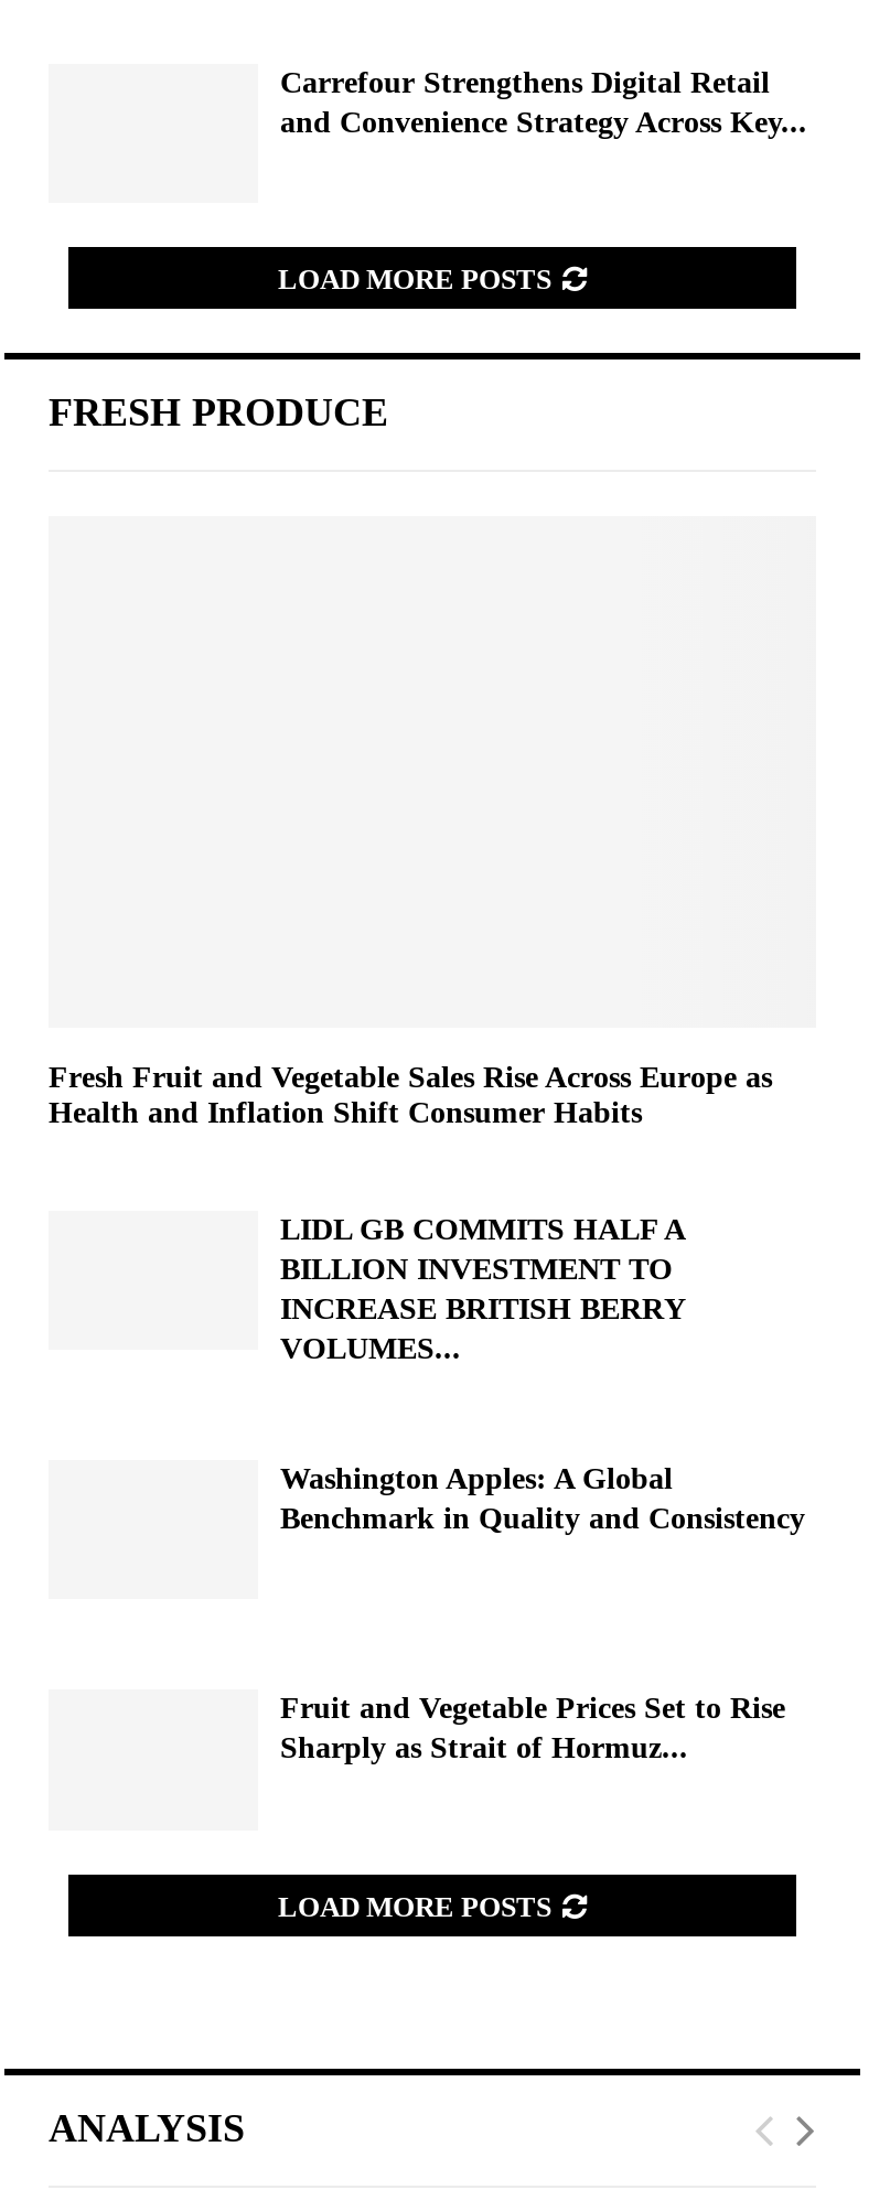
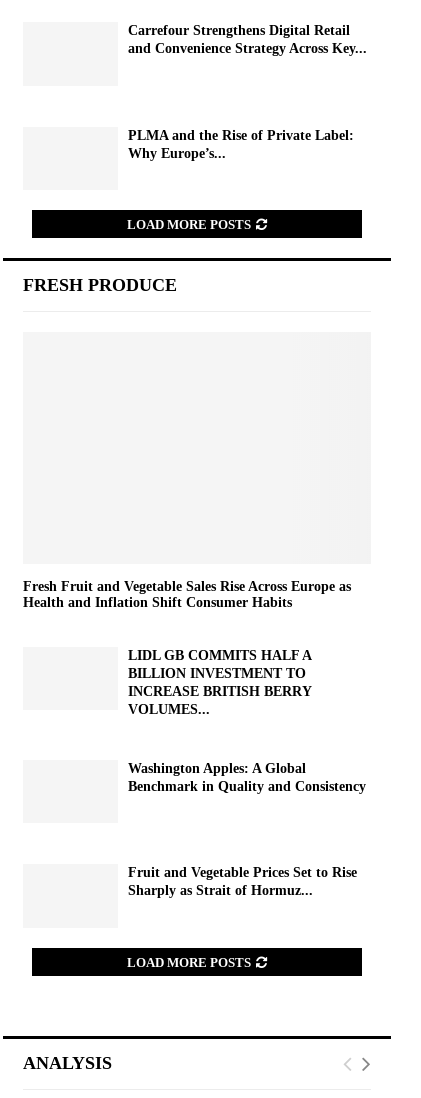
+ PLMA and the Rise of Private Label:
+ Why Europe’s...
